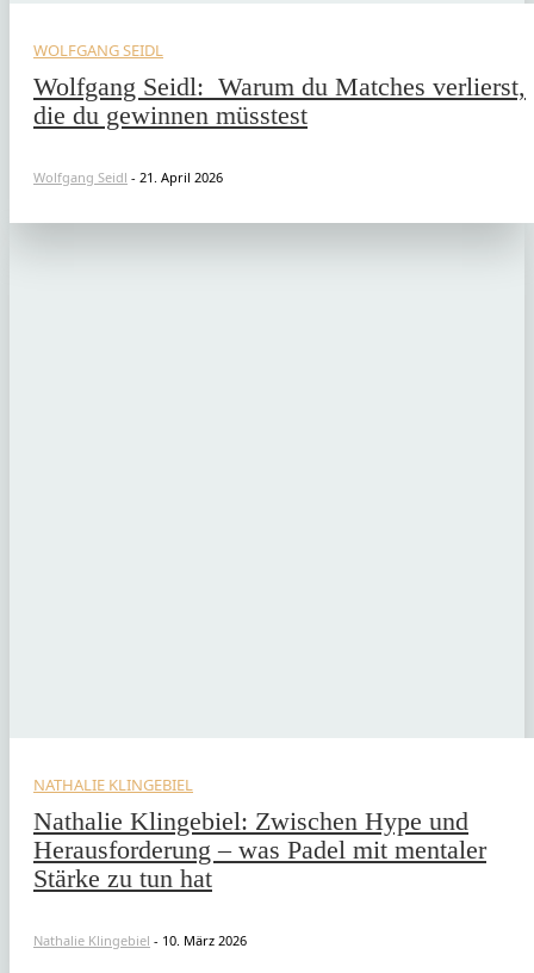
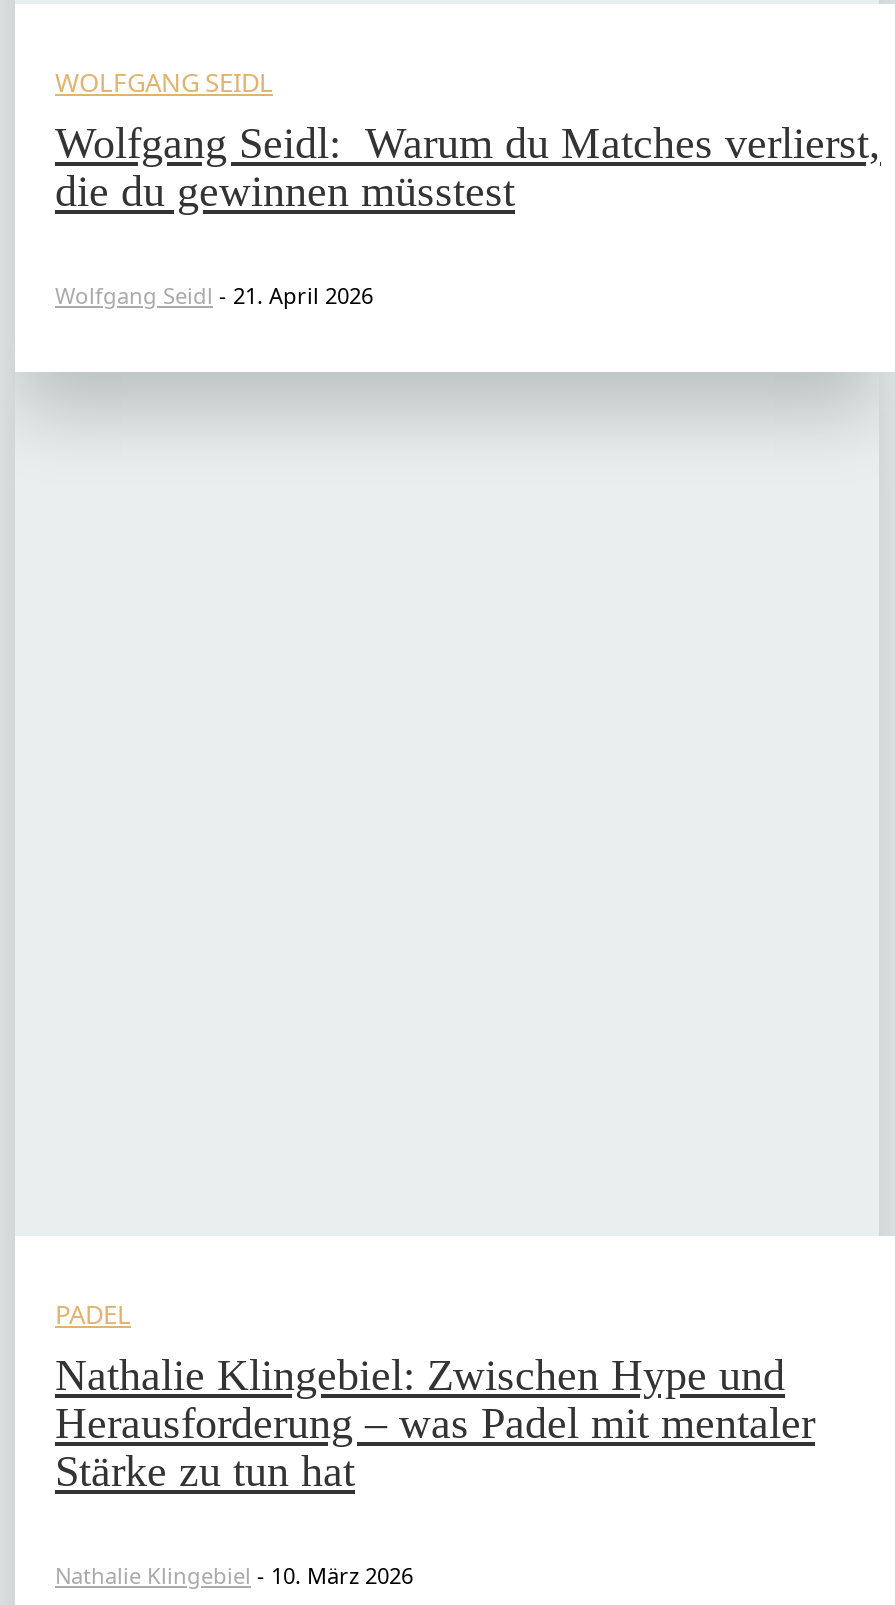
- NATHALIE KLINGEBIEL
+ PADEL
